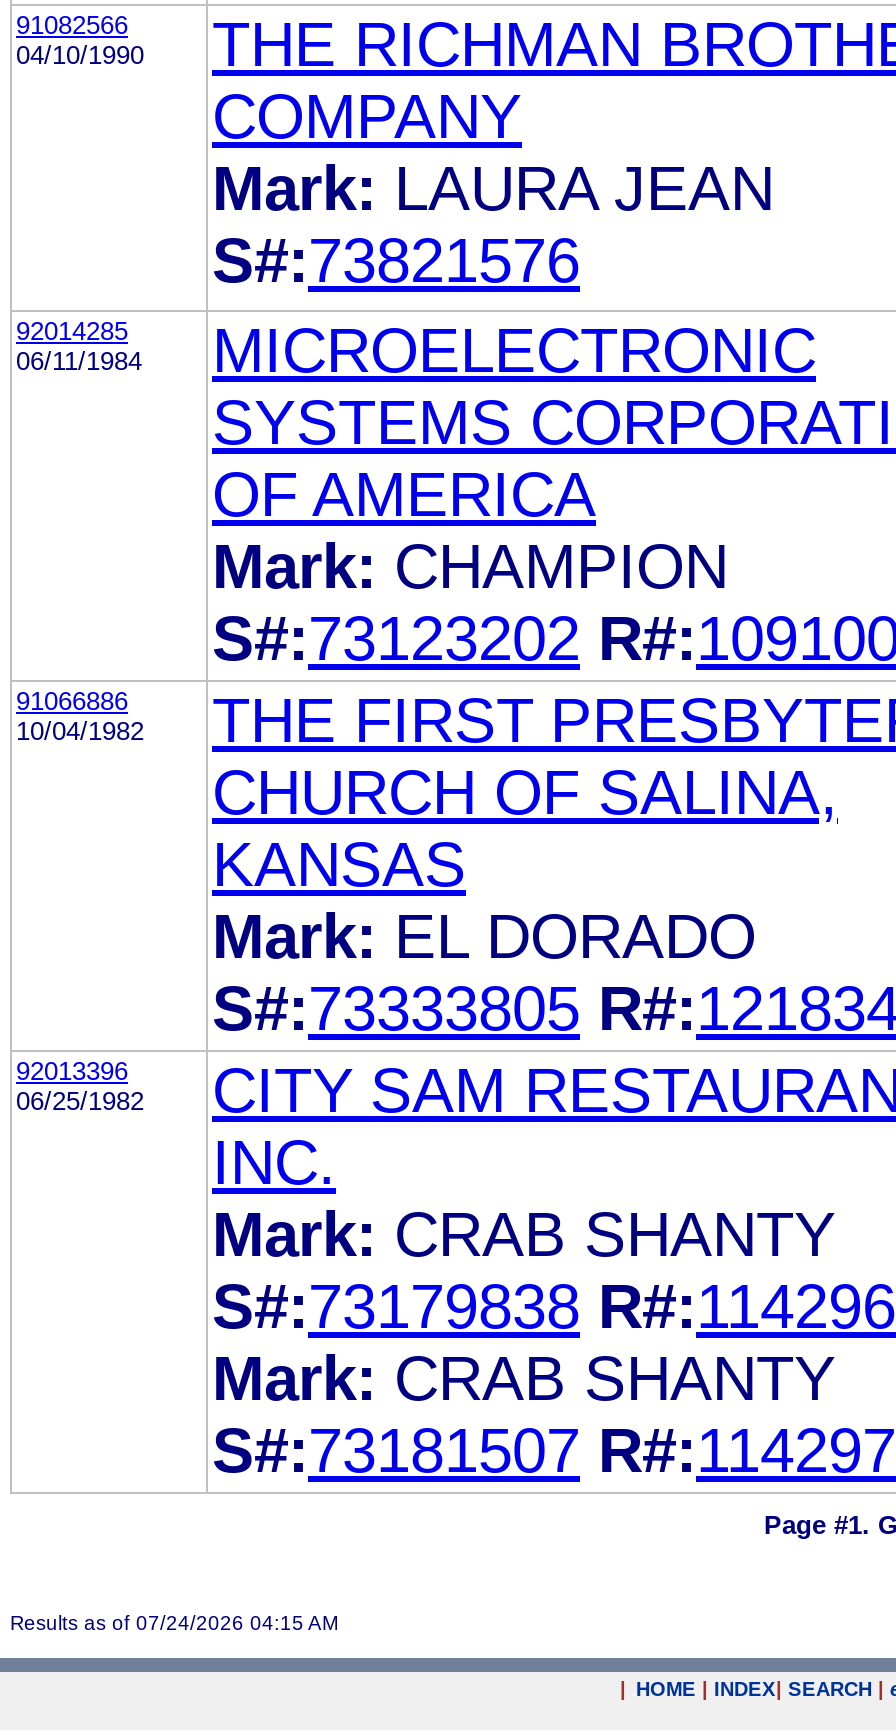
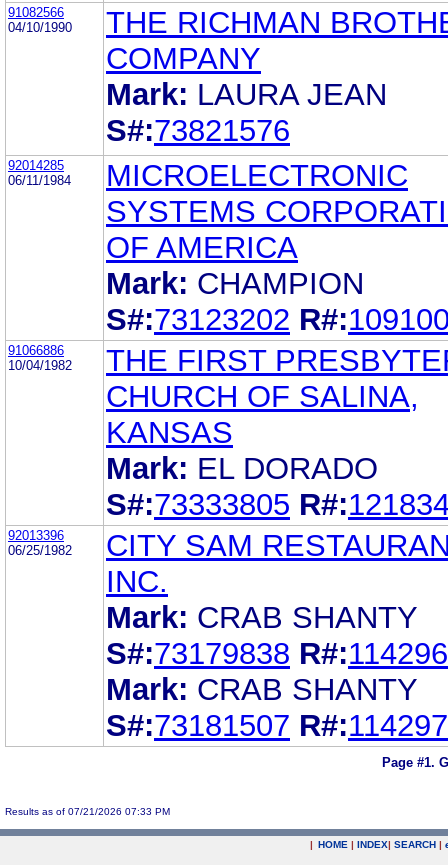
- Results as of 07/24/2026 04:15 AM
+ Results as of 07/21/2026 07:33 PM
